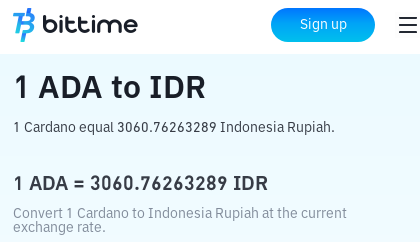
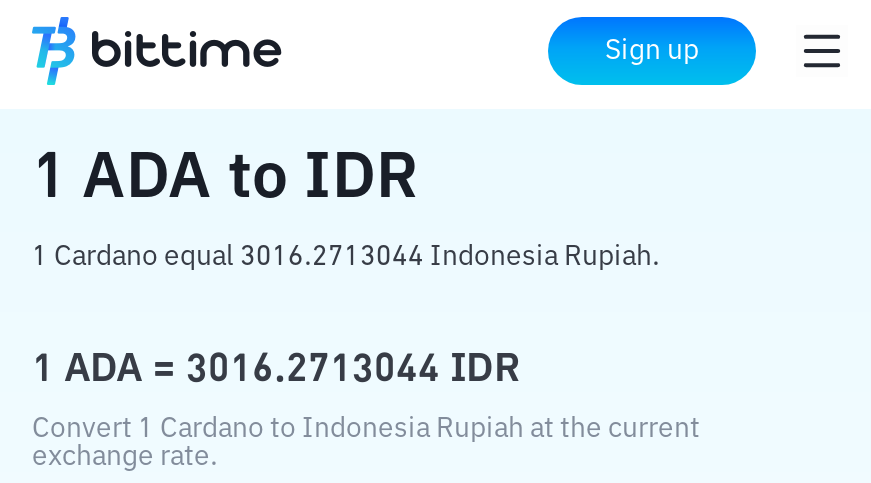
- 1 Cardano equal 3060.76263289 Indonesia Rupiah.
+ 1 Cardano equal 3016.2713044 Indonesia Rupiah.

- 1 ADA = 3060.76263289 IDR
+ 1 ADA = 3016.2713044 IDR
